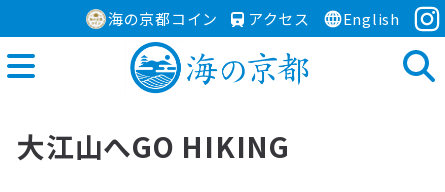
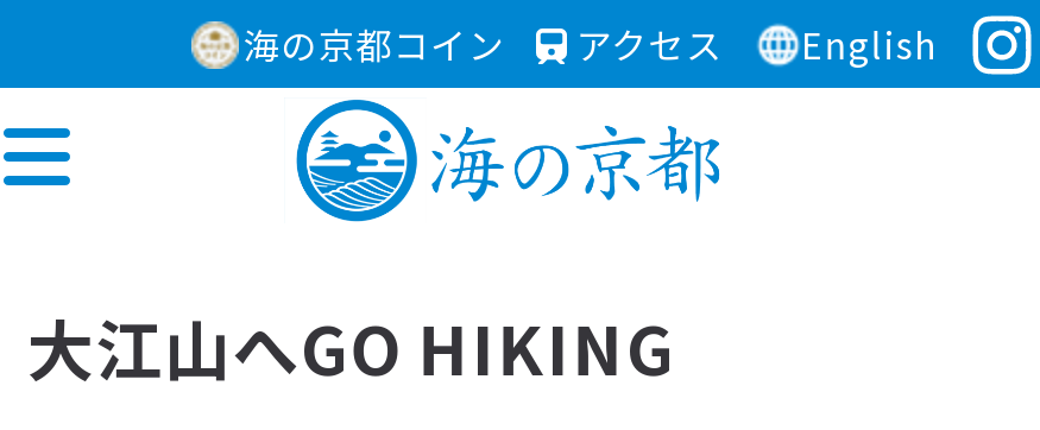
- [image]
